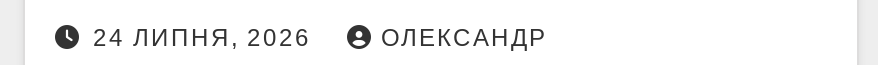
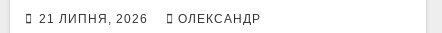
- 24 ЛИПНЯ, 2026
+ 21 ЛИПНЯ, 2026
